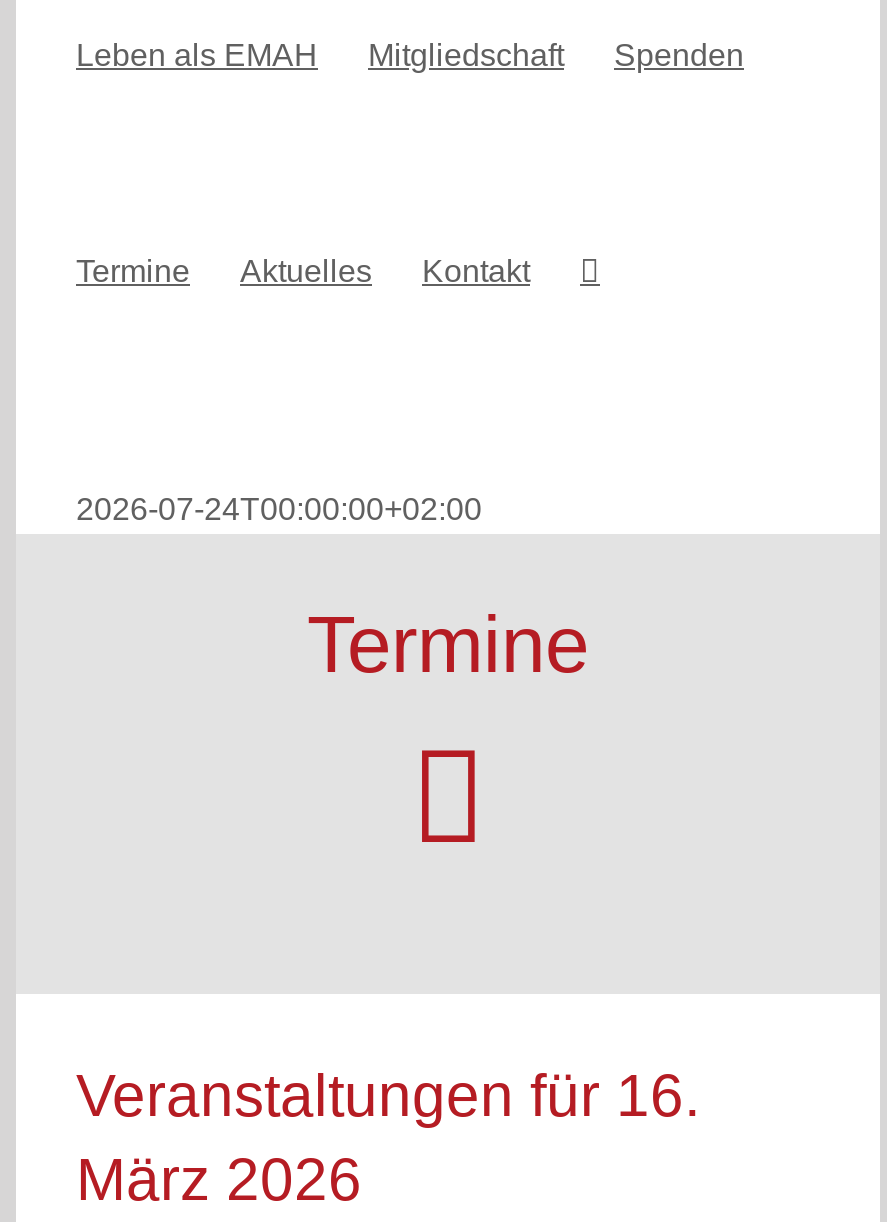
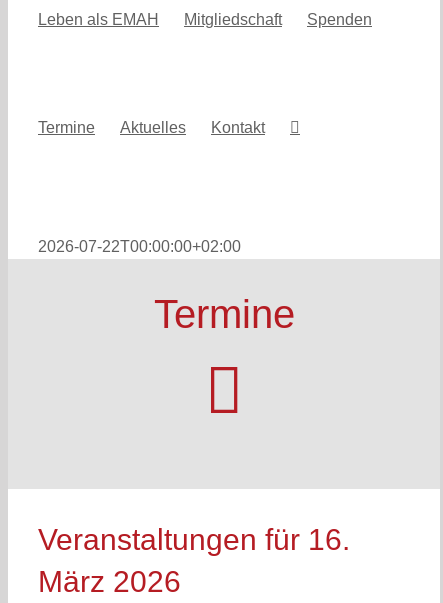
- 2026-07-24T00:00:00+02:00
+ 2026-07-22T00:00:00+02:00
